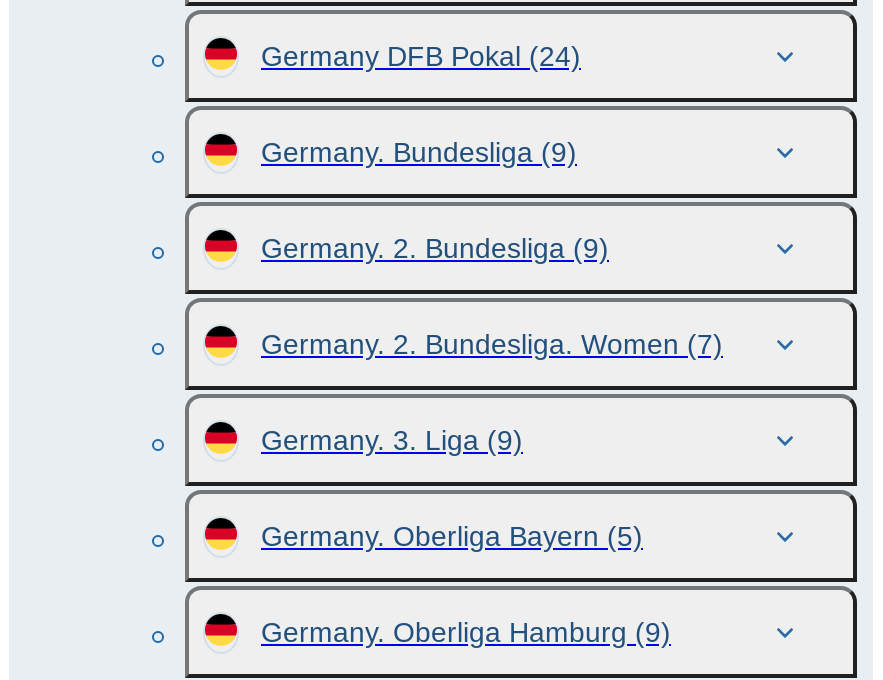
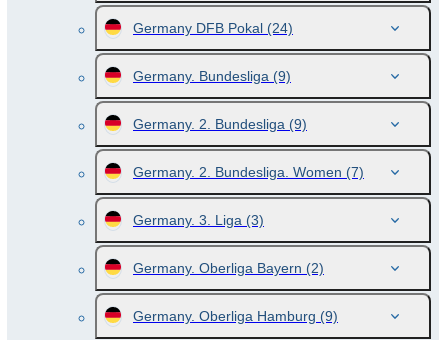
- Germany. 3. Liga (9)
+ Germany. 3. Liga (3)

- Germany. Oberliga Bayern (5)
+ Germany. Oberliga Bayern (2)
